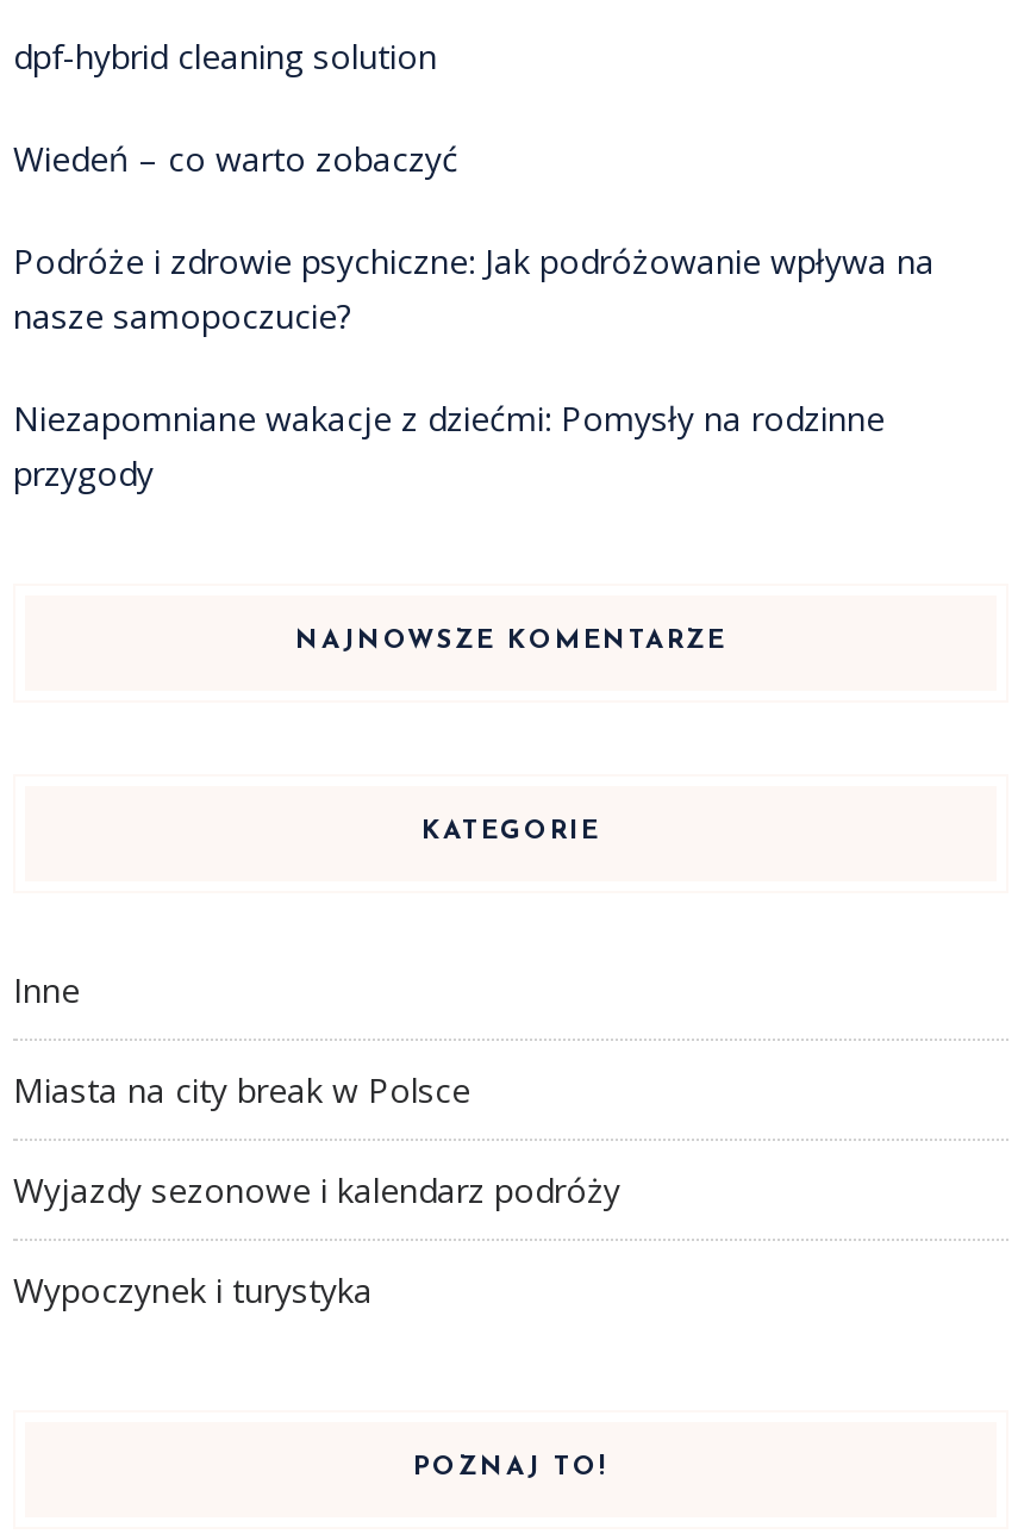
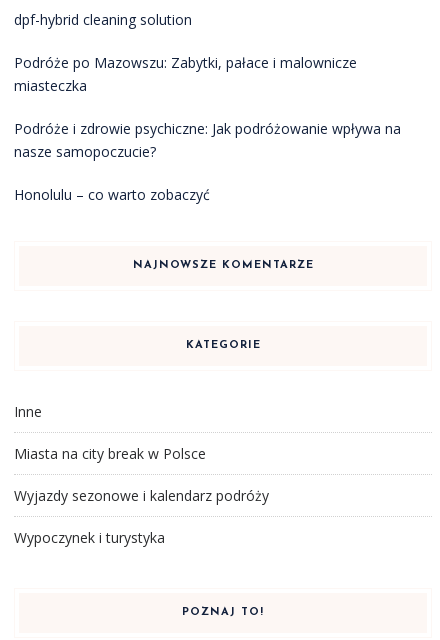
- Wiedeń – co warto zobaczyć
+ Podróże po Mazowszu: Zabytki, pałace i malownicze
+ miasteczka

moved down: Podróże i zdrowie psychiczne: Jak podróżowanie wpływa na | nasze samopoczucie?

- Niezapomniane wakacje z dziećmi: Pomysły na rodzinne
- przygody
+ Honolulu – co warto zobaczyć
